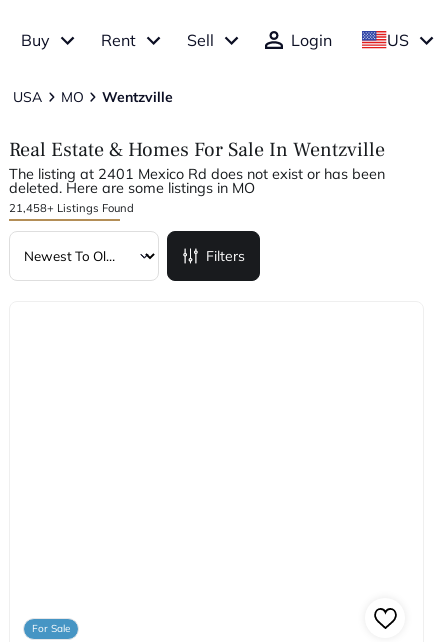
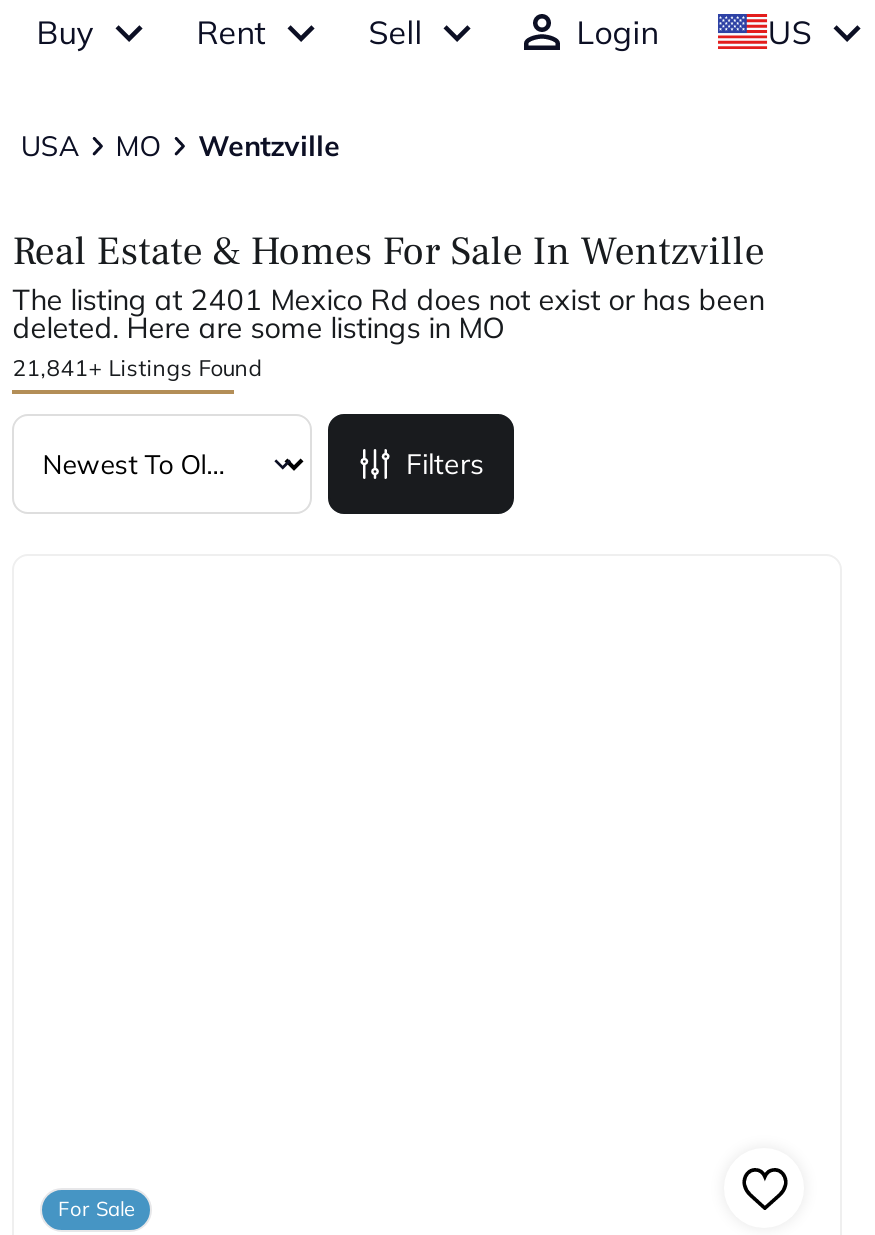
- 21,458+ Listings Found
+ 21,841+ Listings Found
